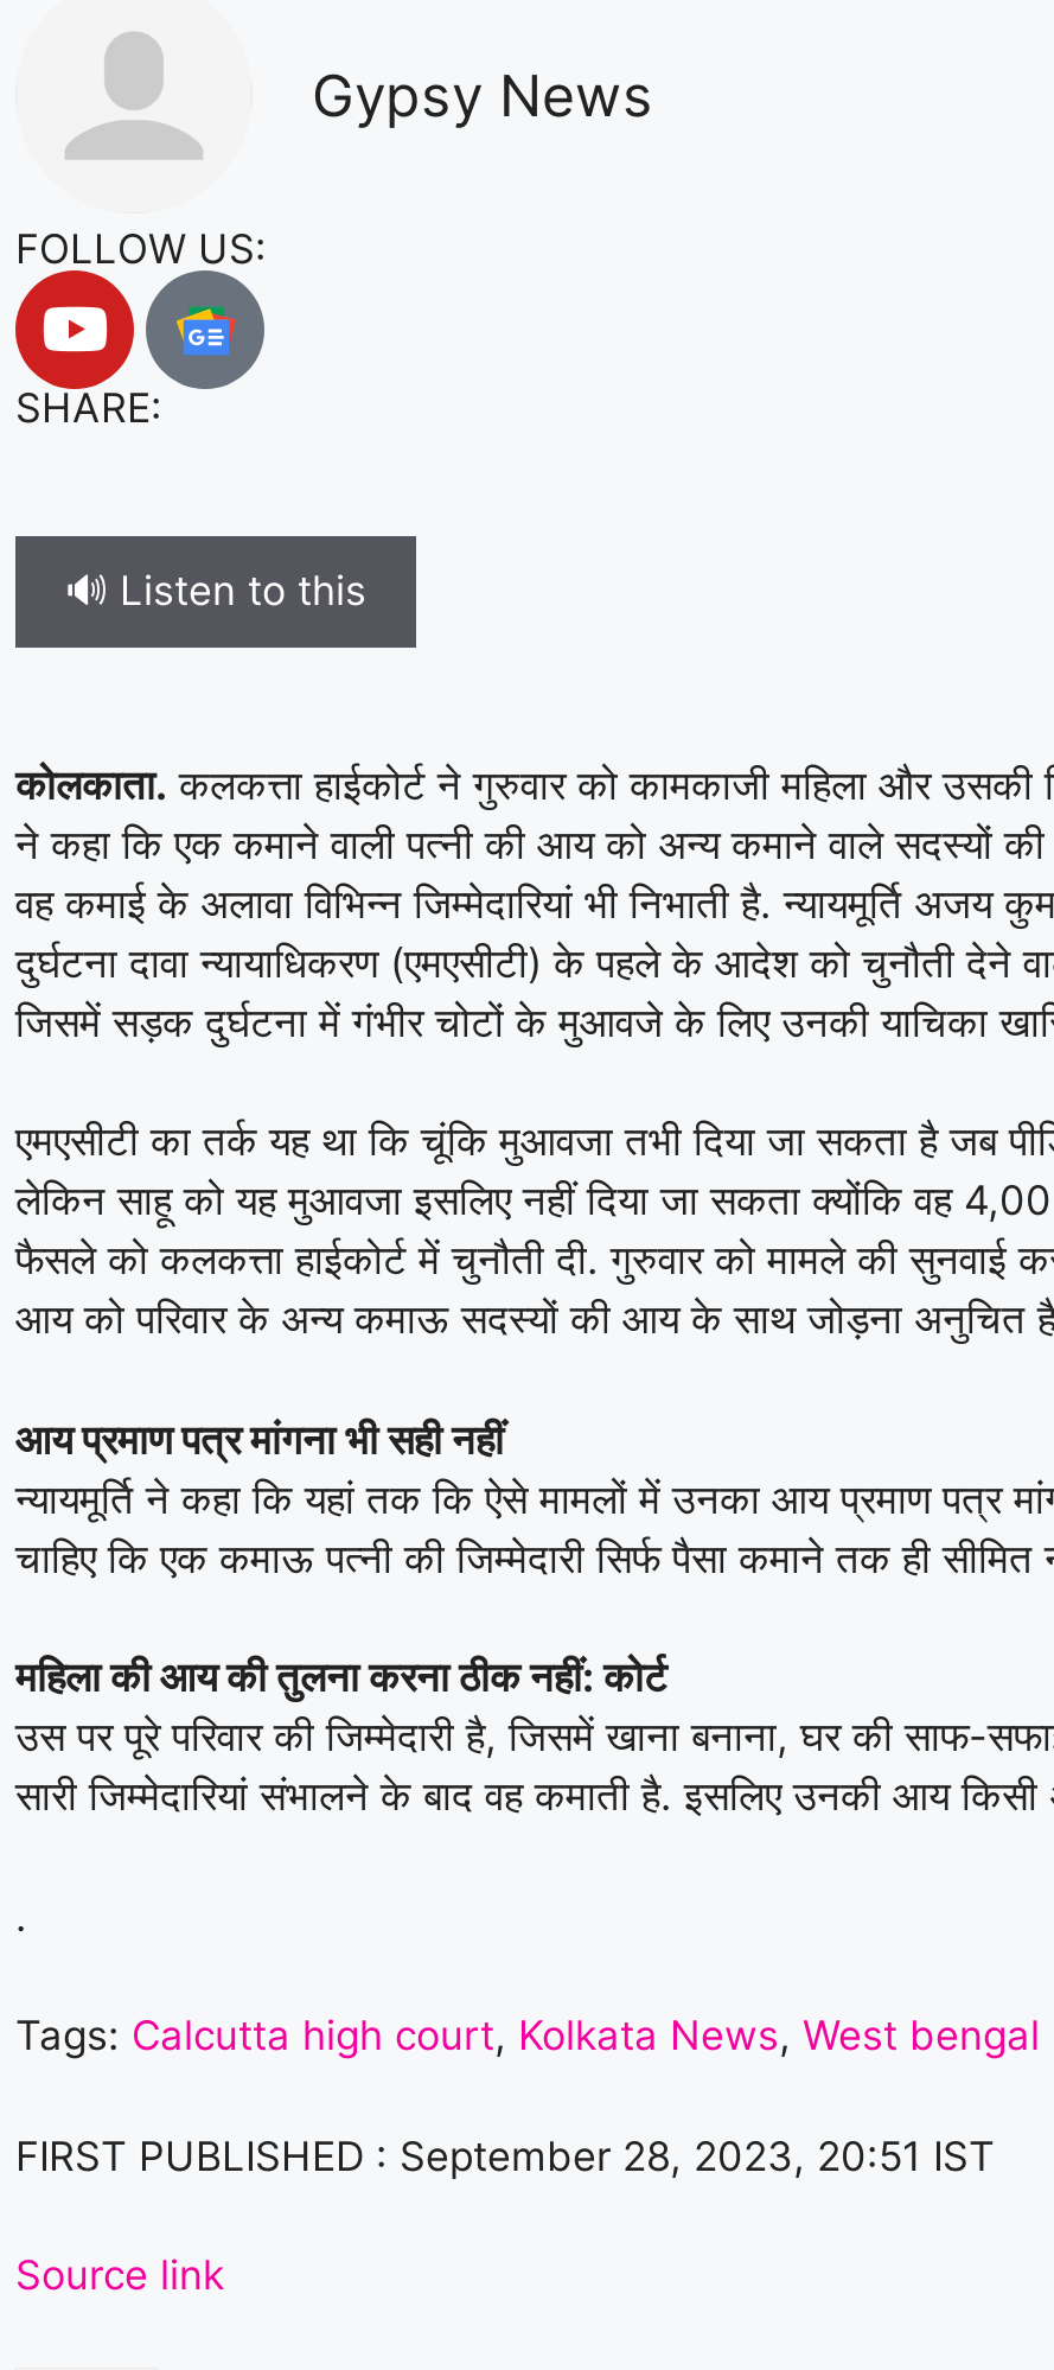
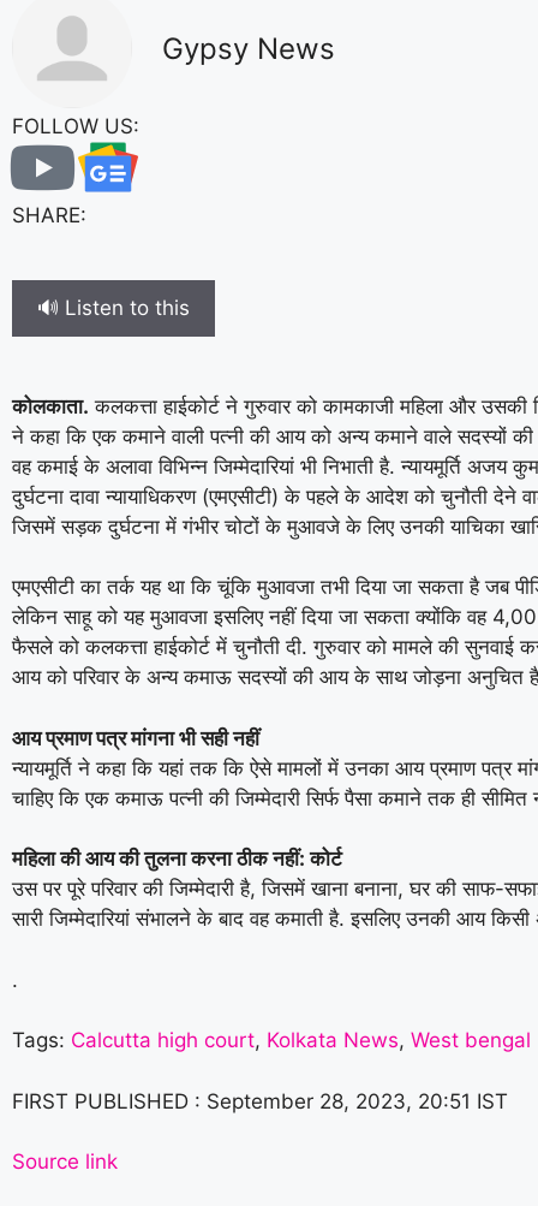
- [image]
+ [image]
